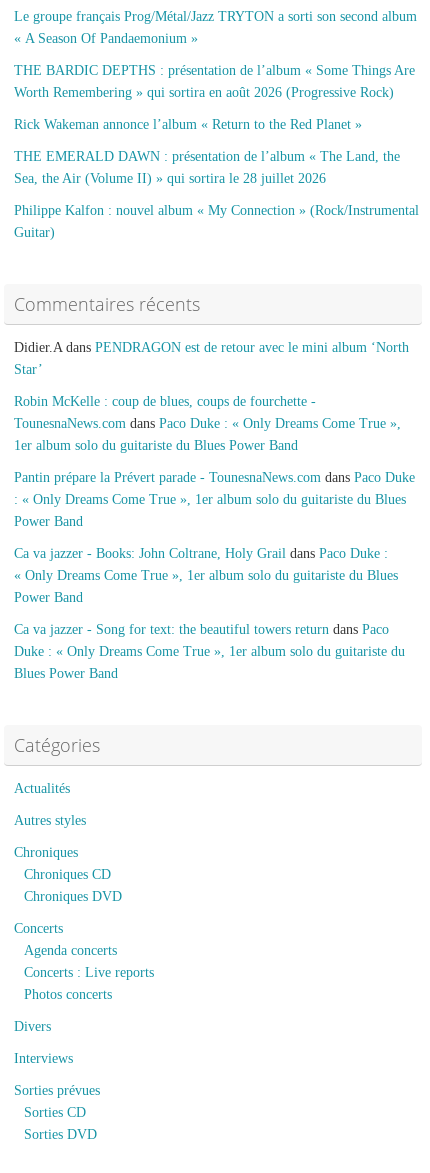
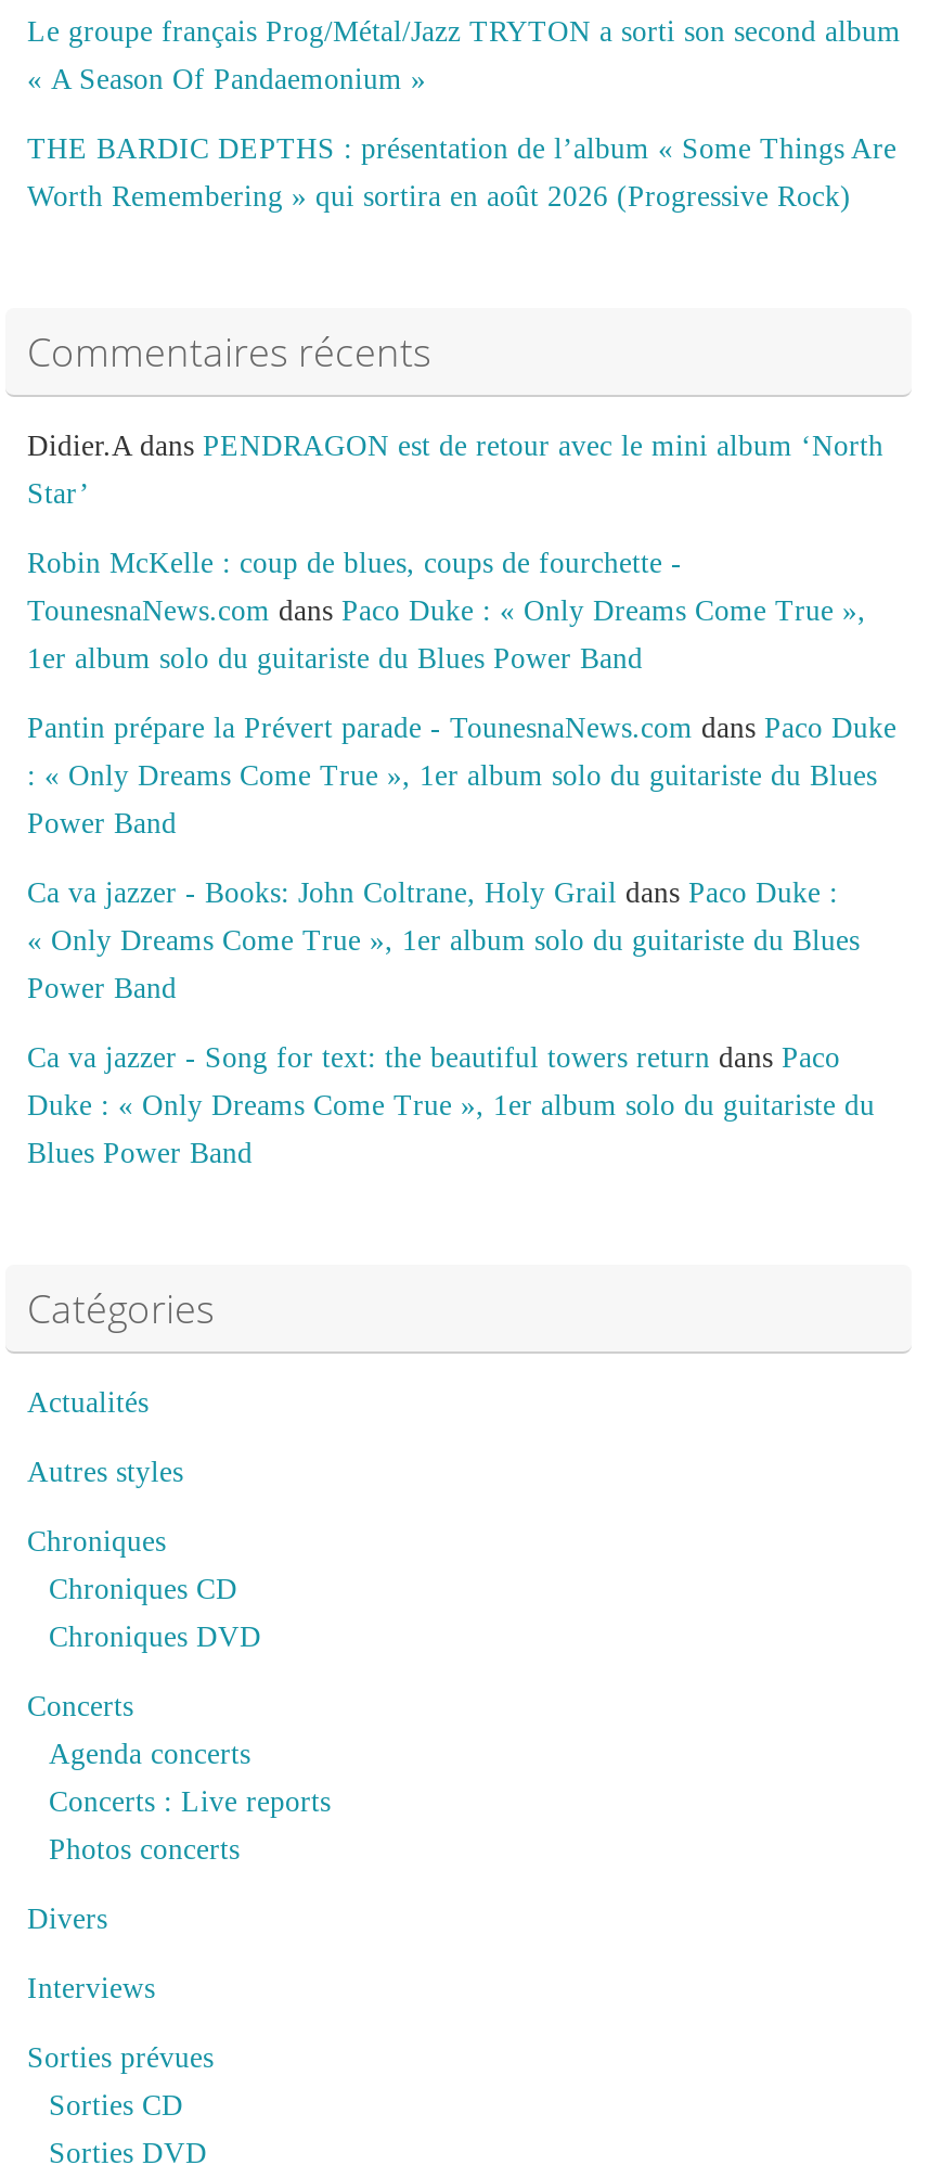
- Rick Wakeman annonce l’album « Return to the Red Planet »
- THE EMERALD DAWN : présentation de l’album « The Land, the
- Sea, the Air (Volume II) » qui sortira le 28 juillet 2026
- Philippe Kalfon : nouvel album « My Connection » (Rock/Instrumental
- Guitar)
